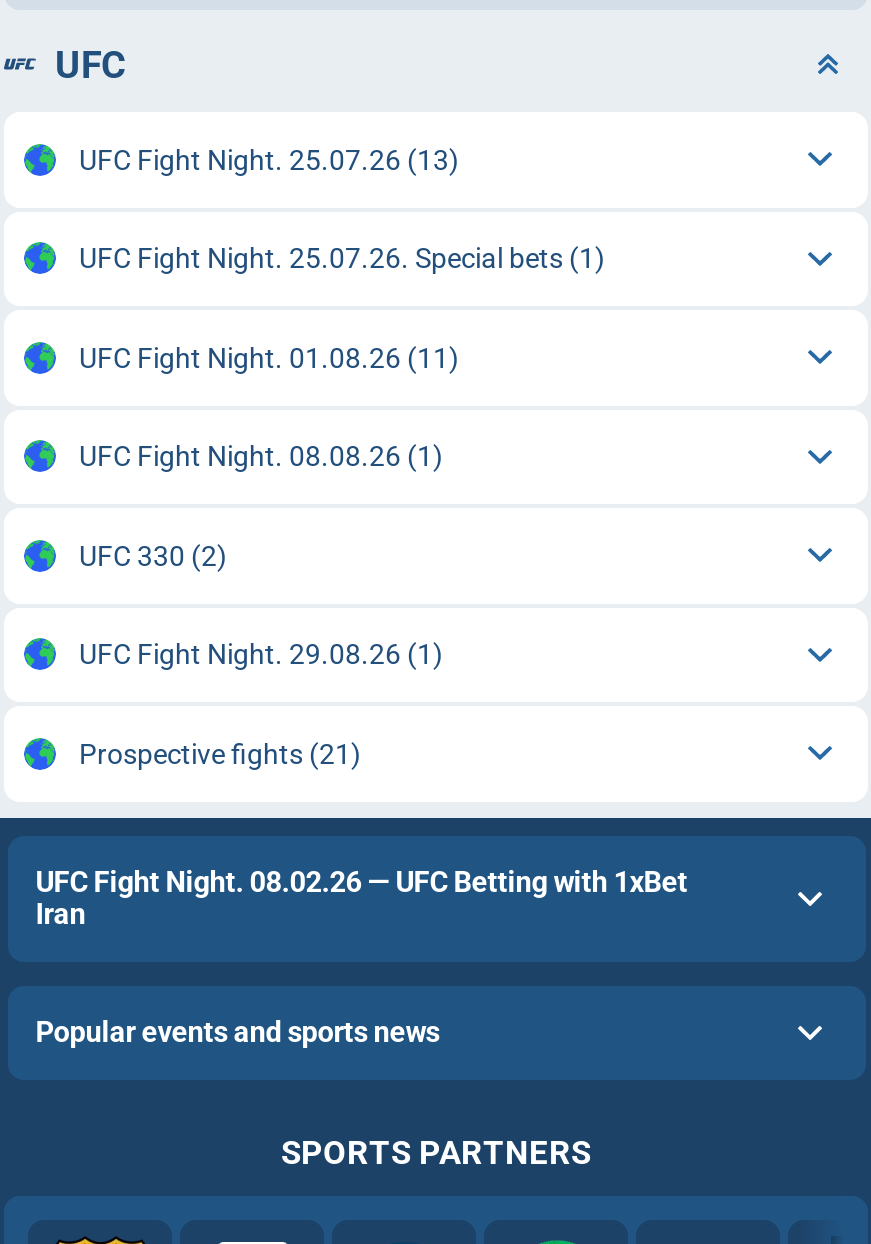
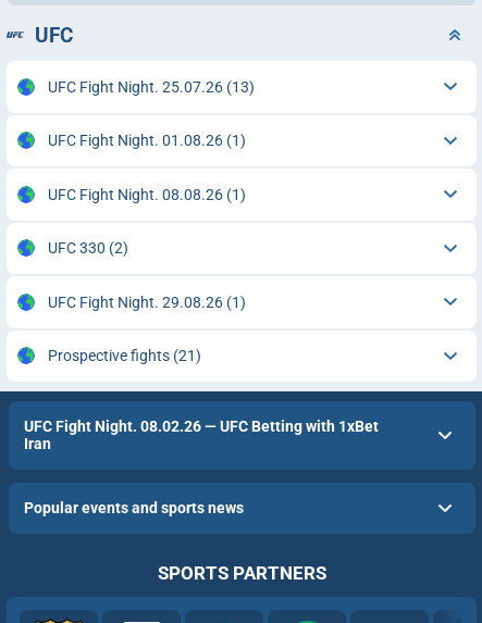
- UFC Fight Night. 25.07.26. Special bets (1)
- UFC Fight Night. 01.08.26 (11)
+ UFC Fight Night. 01.08.26 (1)
